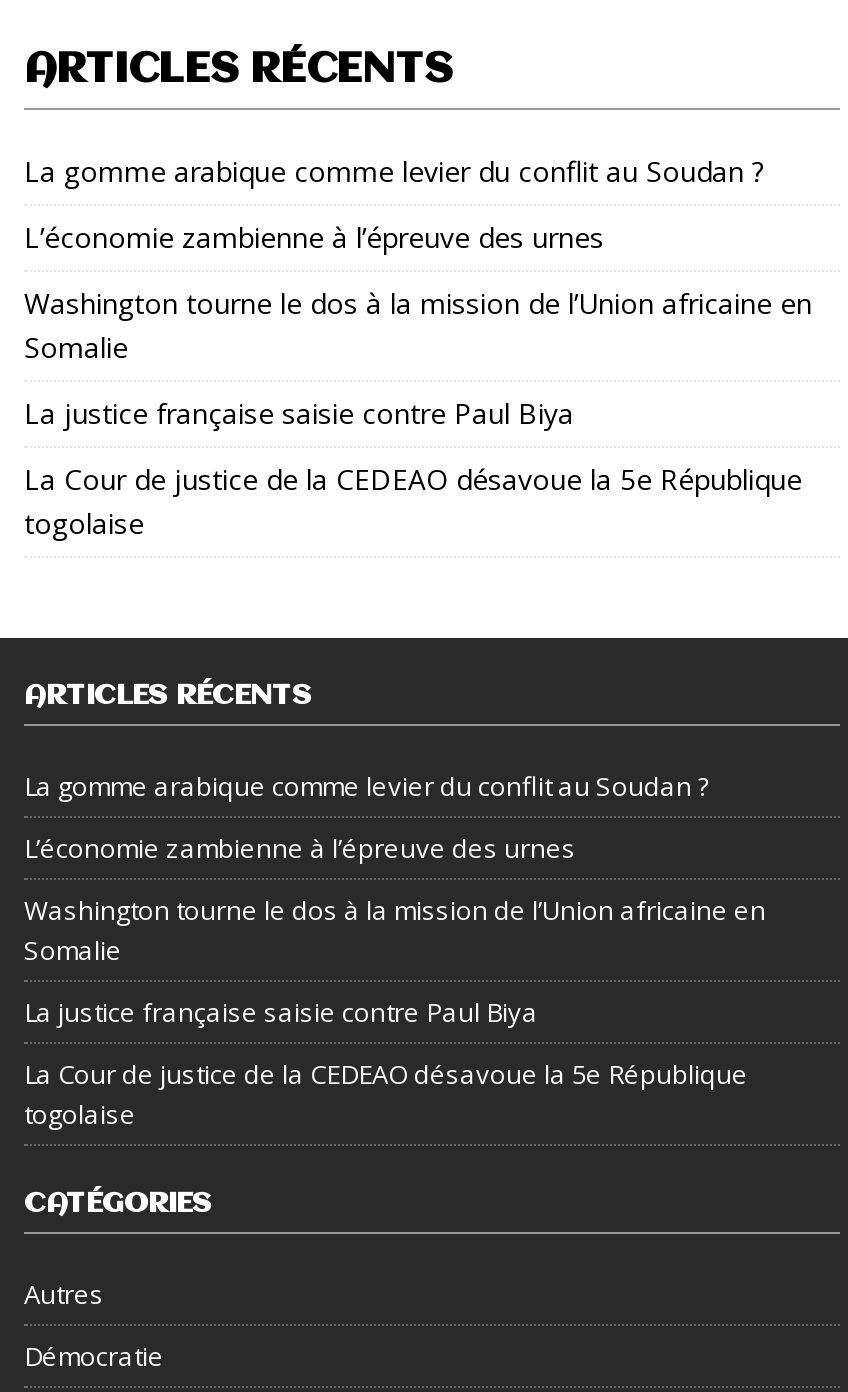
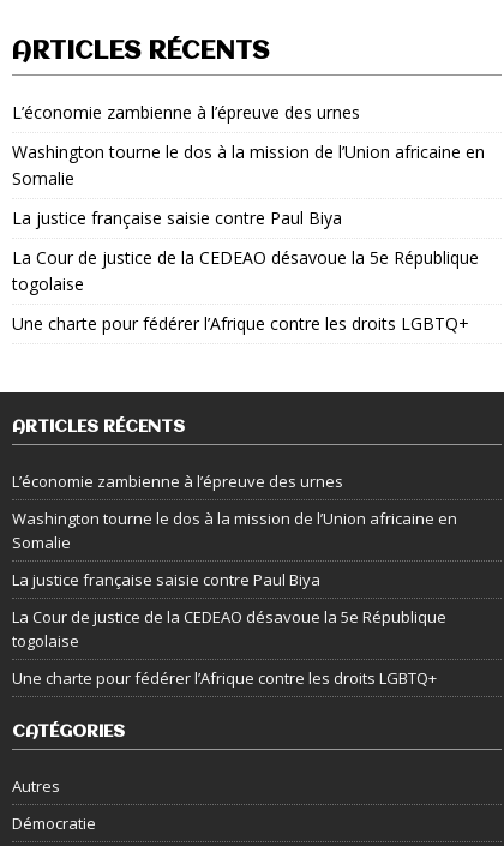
- La gomme arabique comme levier du conflit au Soudan ?

moved up: L’économie zambienne à l’épreuve des urnes | Washington tourne le dos à la mission de l’Union africaine en | Somalie | La justice française saisie contre Paul Biya | La Cour de justice de la CEDEAO désavoue la 5e République | togolaise

+ Une charte pour fédérer l’Afrique contre les droits LGBTQ+

- La gomme arabique comme levier du conflit au Soudan ?

moved up: L’économie zambienne à l’épreuve des urnes | Washington tourne le dos à la mission de l’Union africaine en | Somalie | La justice française saisie contre Paul Biya | La Cour de justice de la CEDEAO désavoue la 5e République | togolaise

+ Une charte pour fédérer l’Afrique contre les droits LGBTQ+
